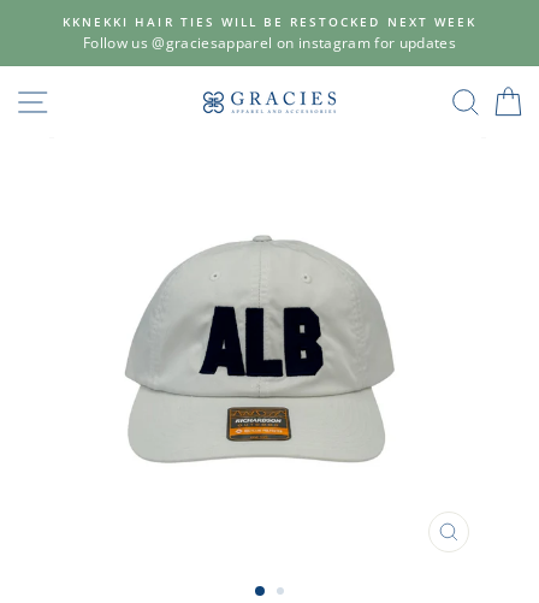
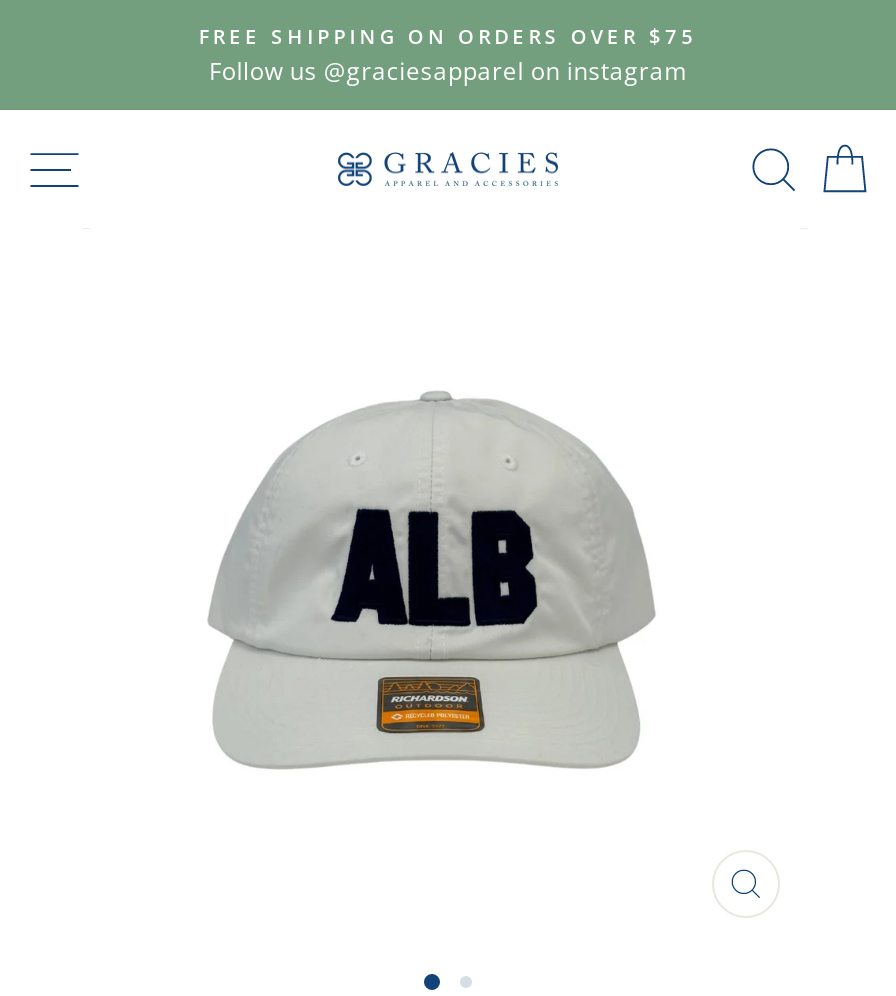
- KKNEKKI HAIR TIES WILL BE RESTOCKED NEXT WEEK
- Follow us @graciesapparel on instagram for updates
+ FREE SHIPPING ON ORDERS OVER $75
+ Follow us @graciesapparel on instagram
